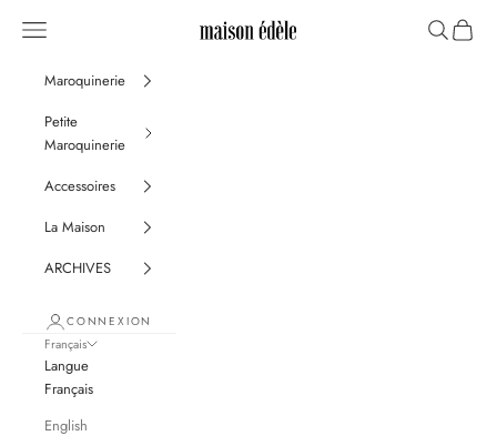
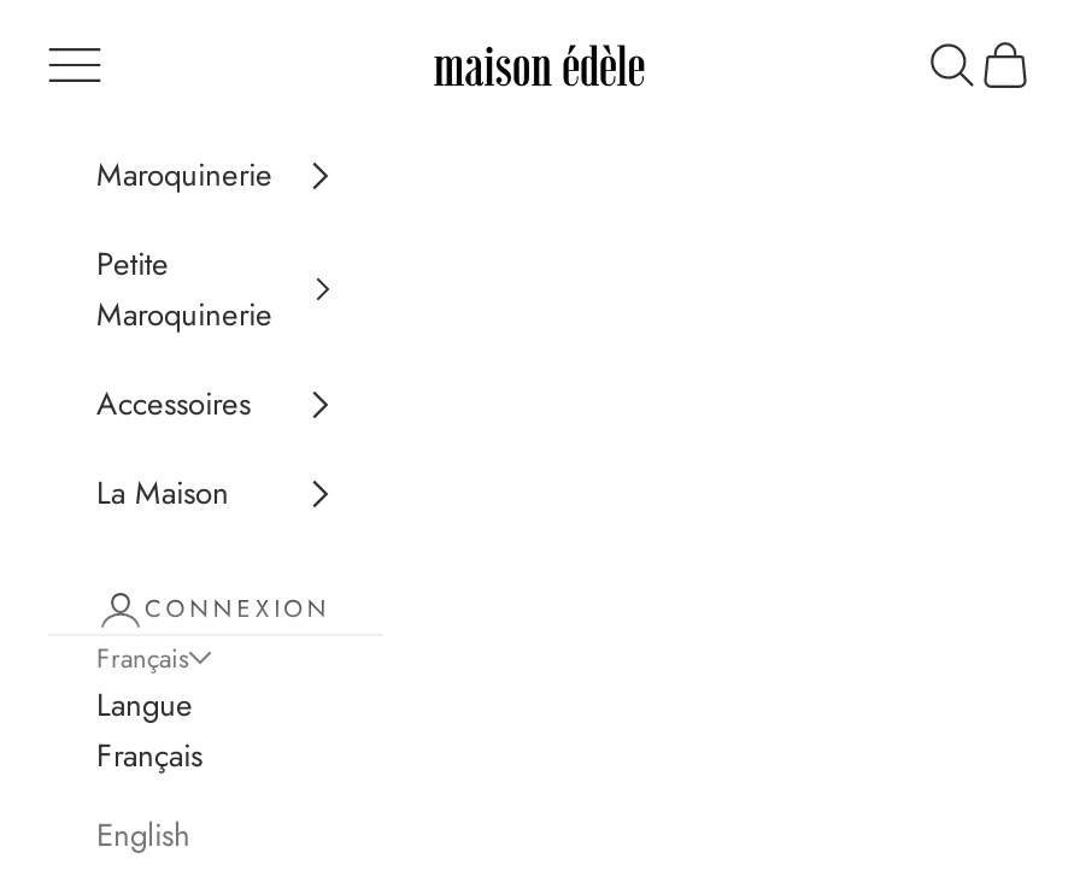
- ARCHIVES
